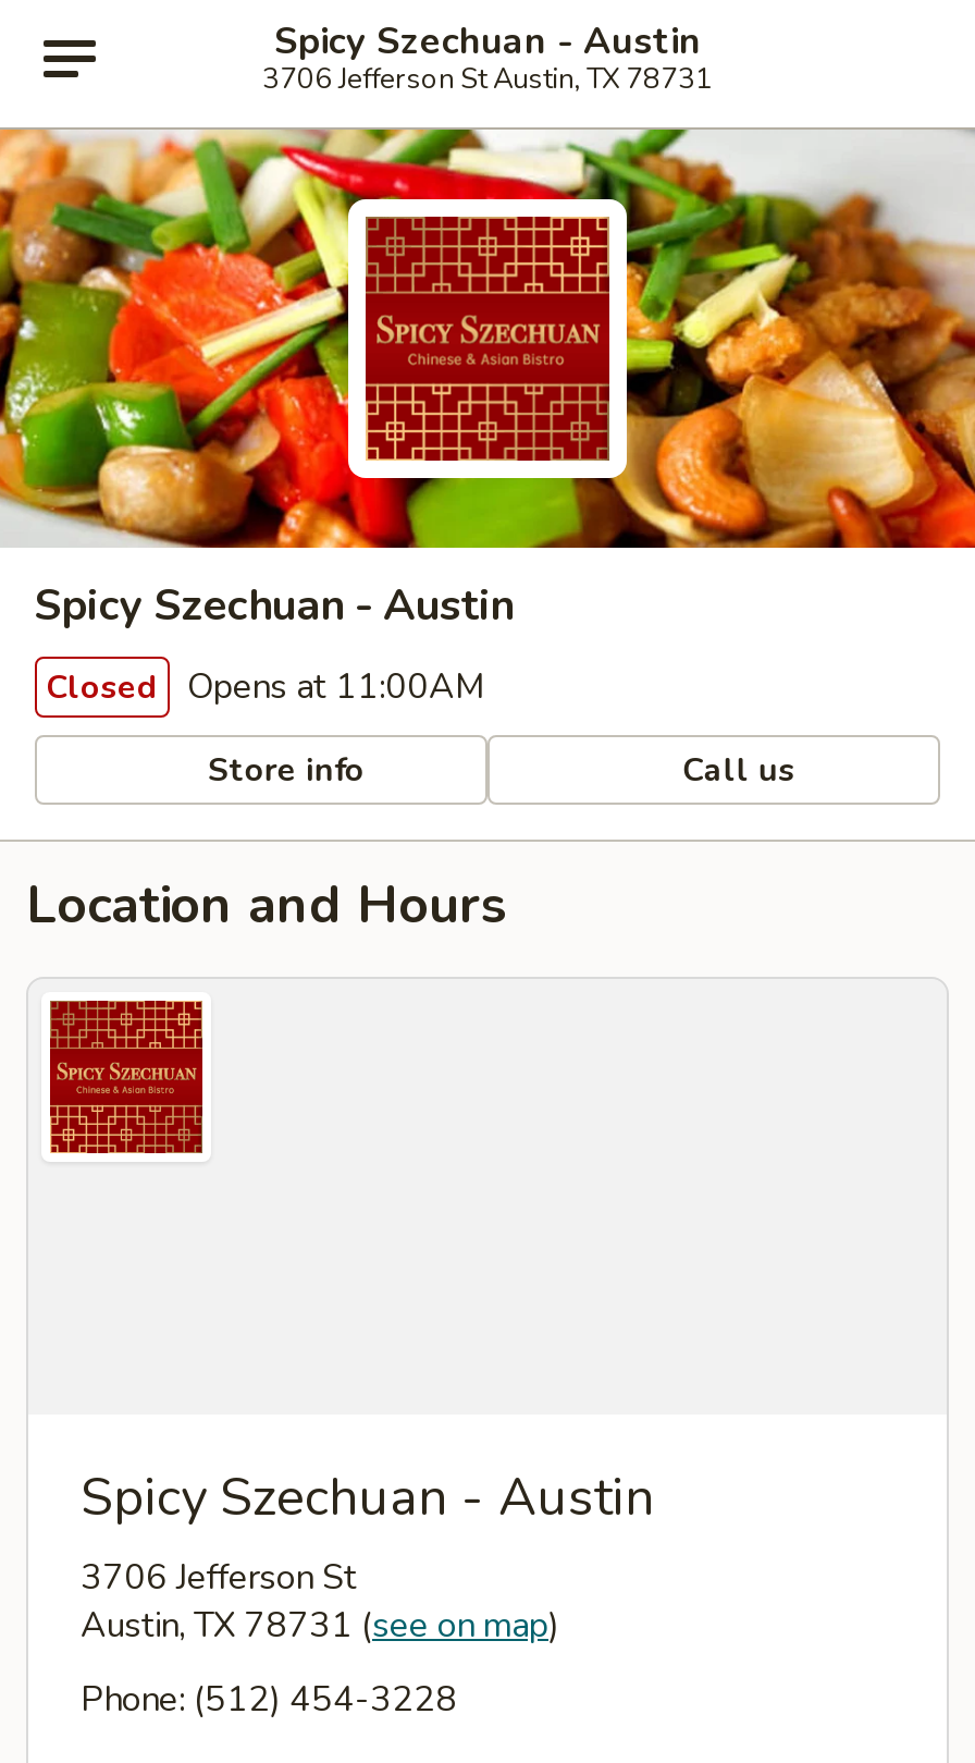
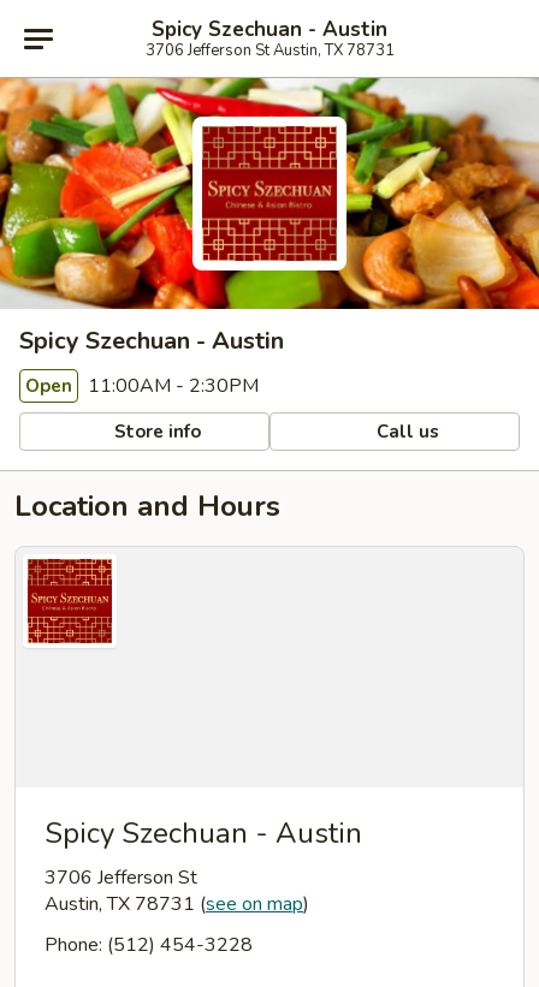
- Closed Opens at 11:00AM
+ Open 11:00AM - 2:30PM
